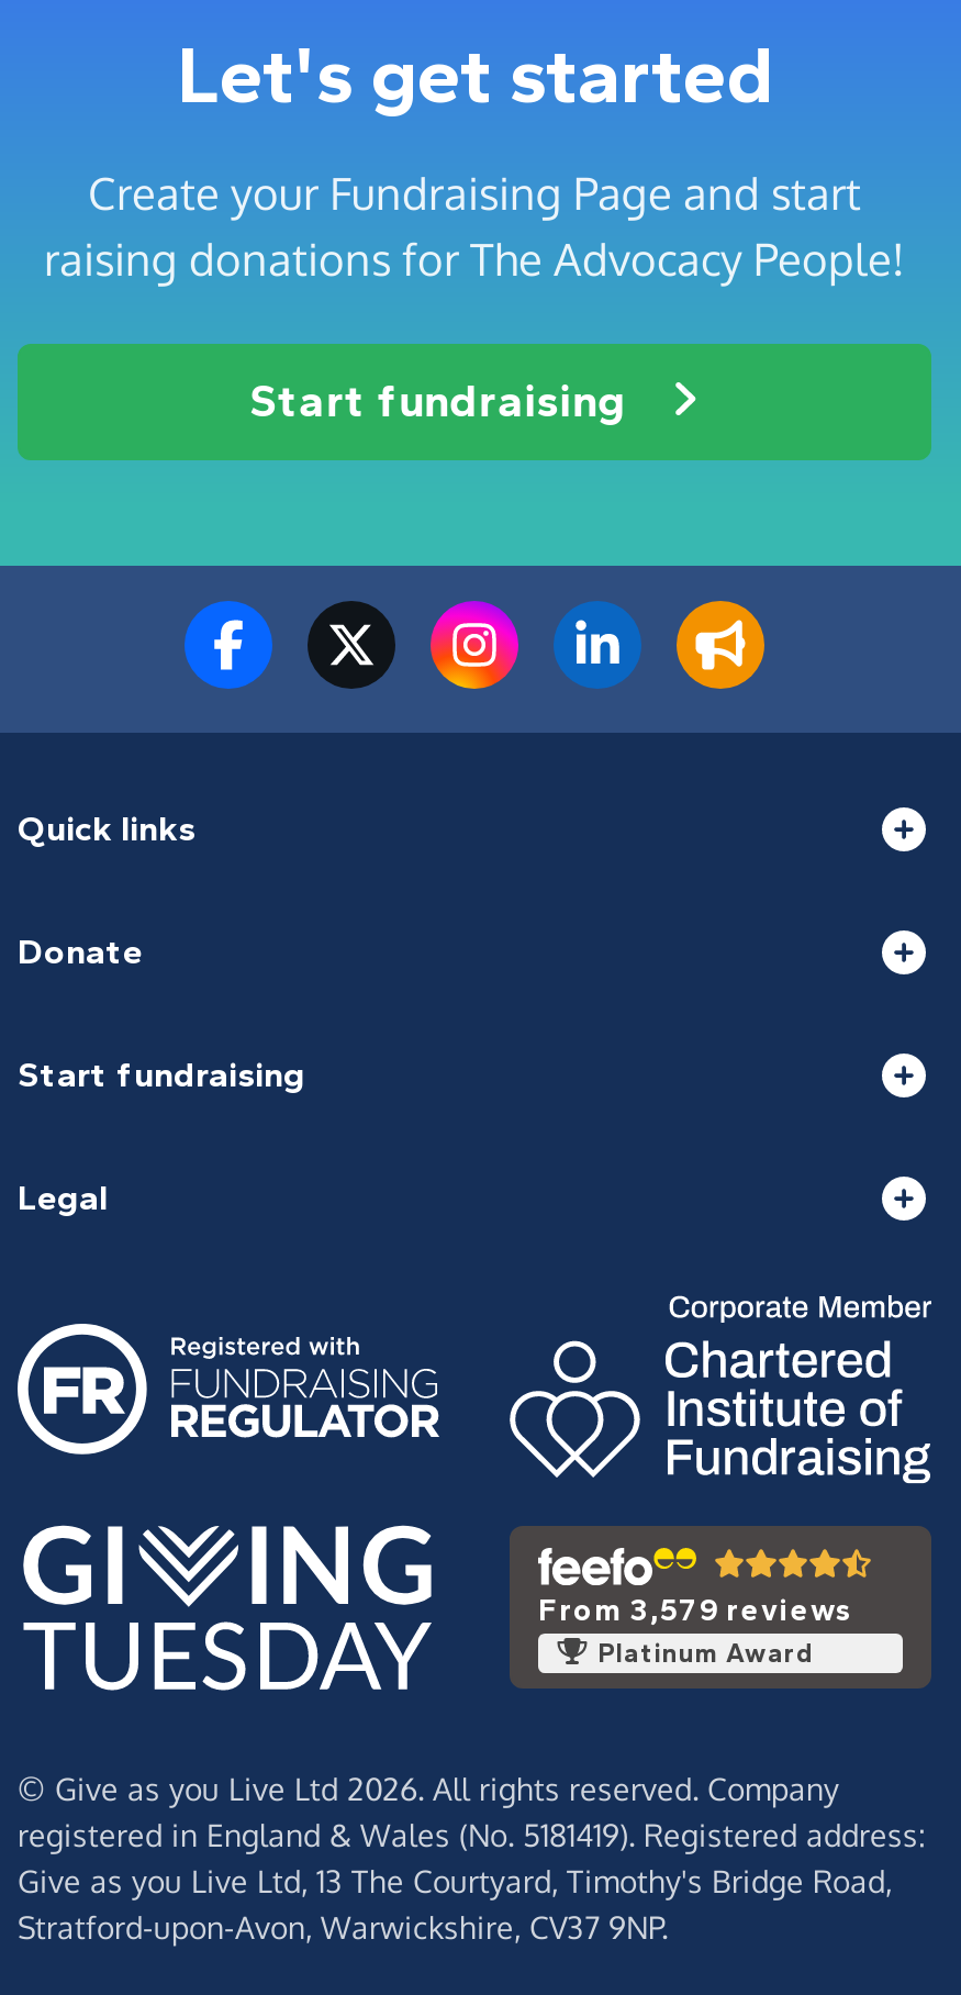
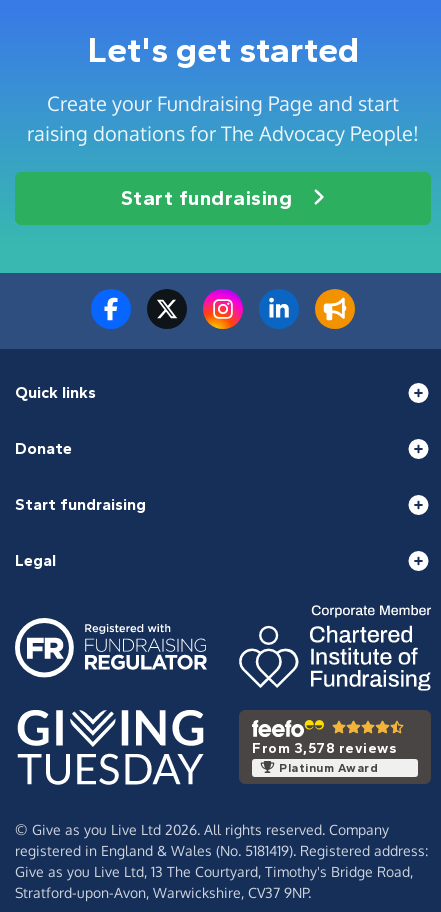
- From 3,579 reviews
+ From 3,578 reviews
